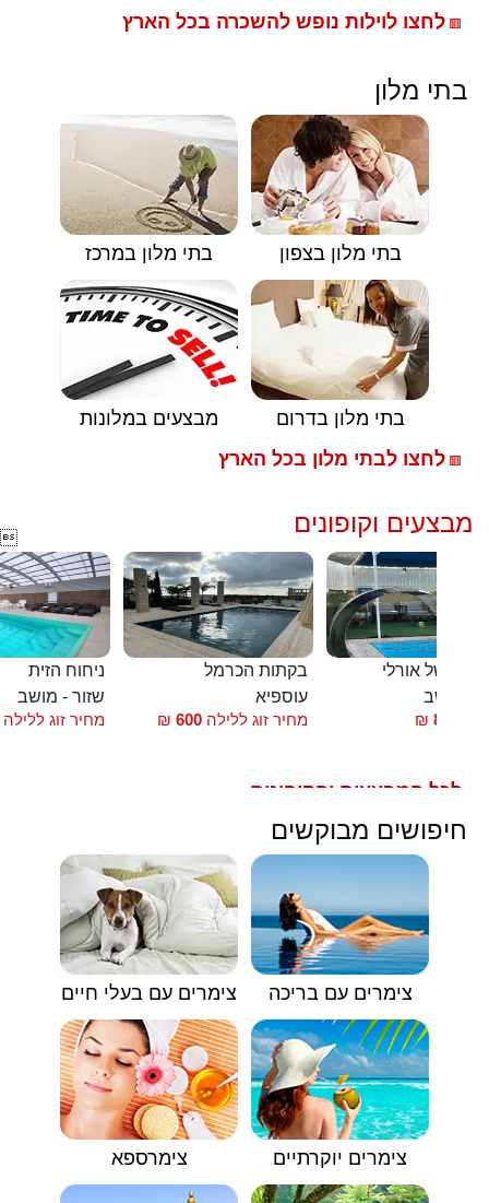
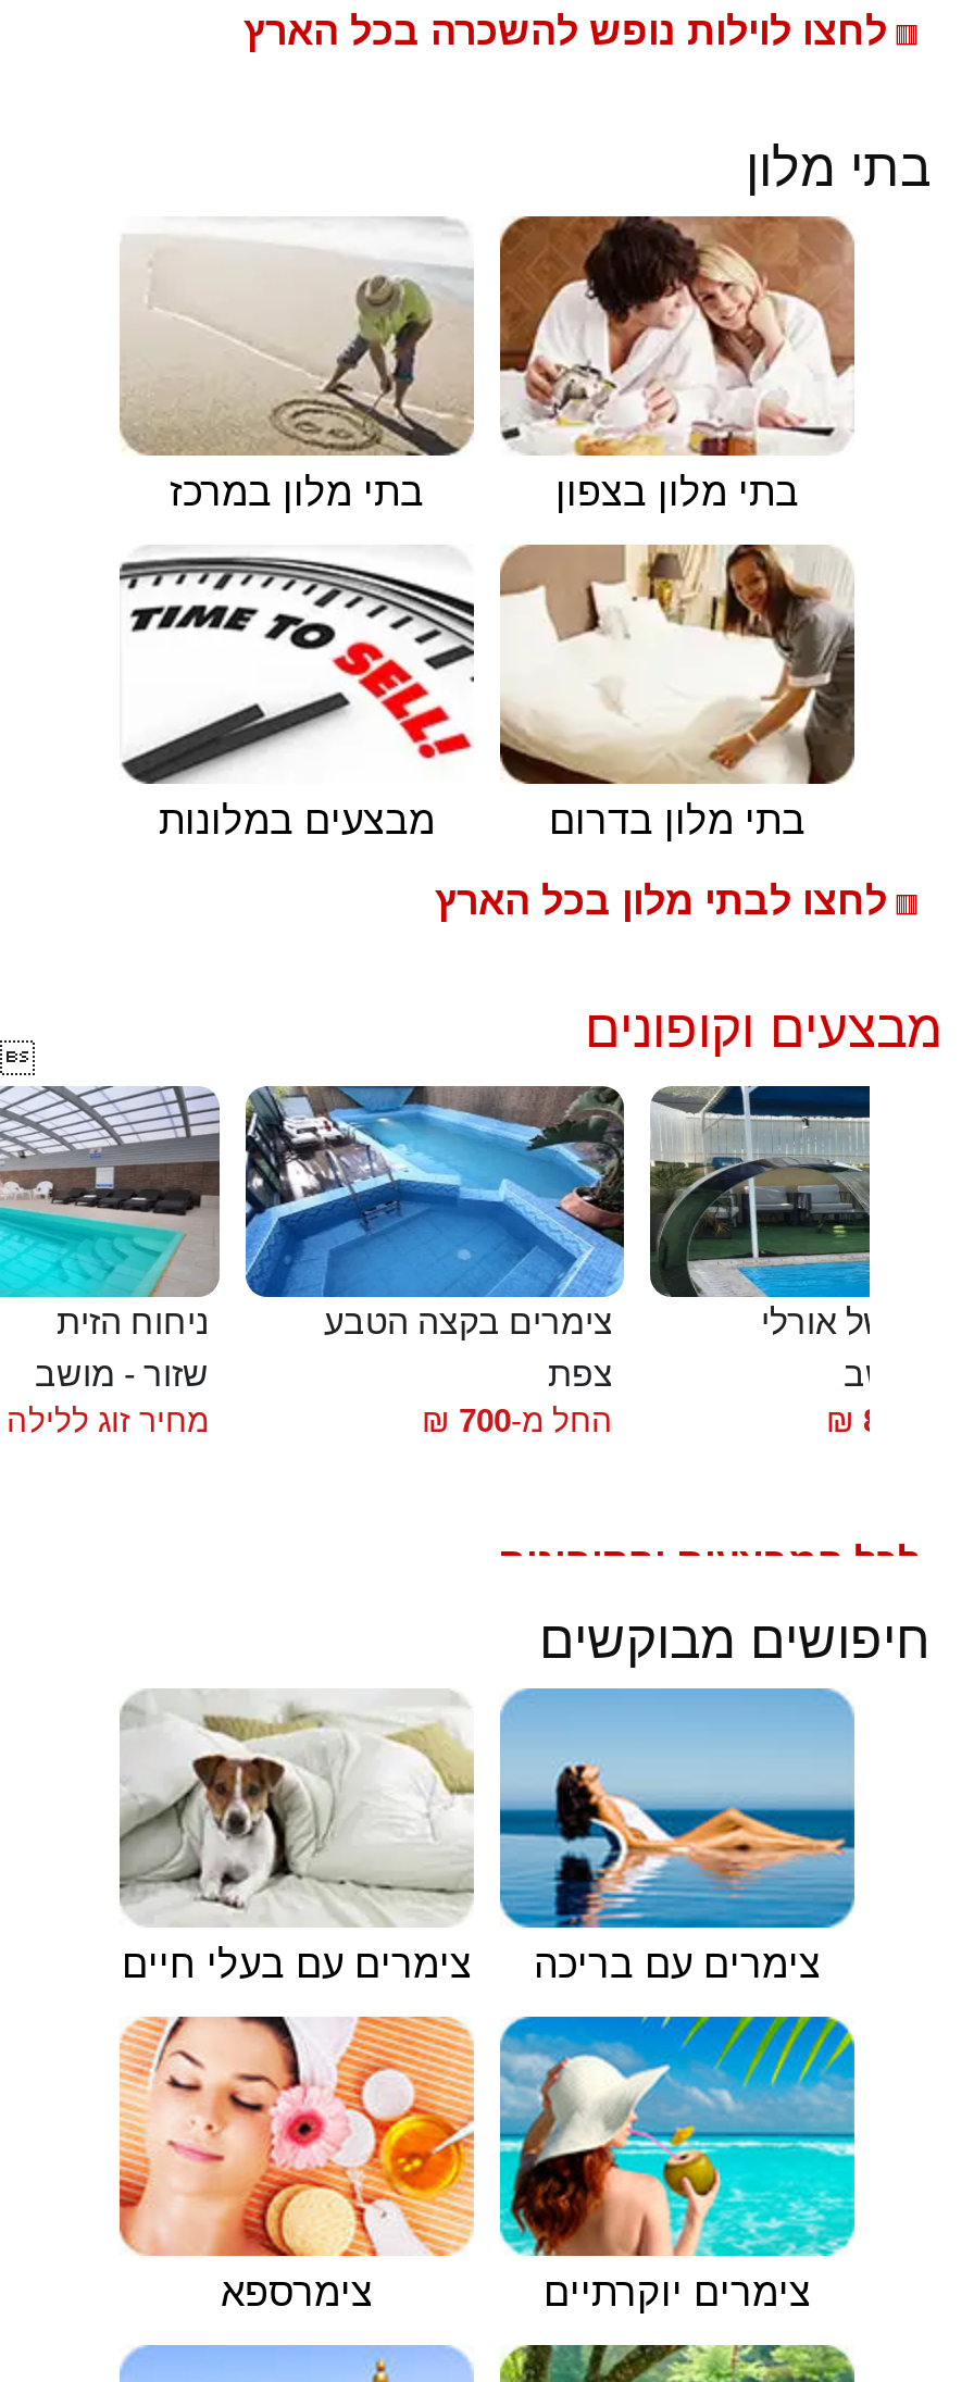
- [image]
- בקתות הכרמל
- עוספיא
- מחיר זוג ללילה600 ₪
+ [image]
+ צימרים בקצה הטבע
+ צפת
+ החל מ-700 ₪
